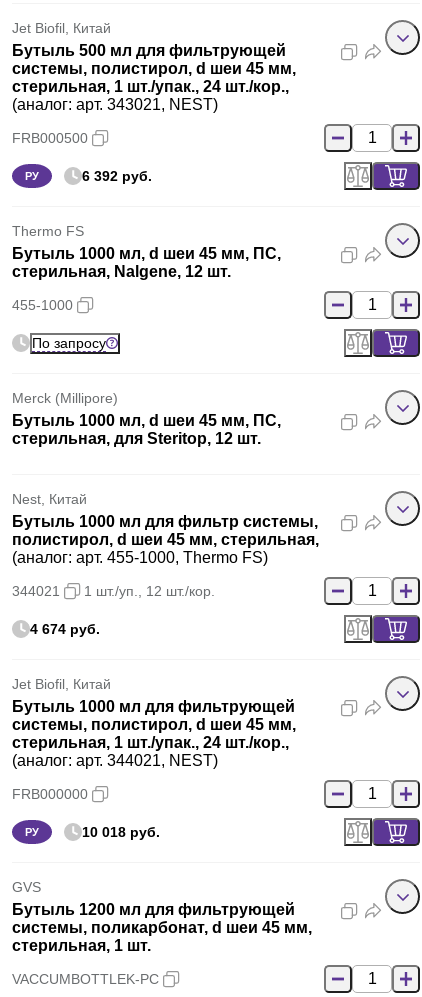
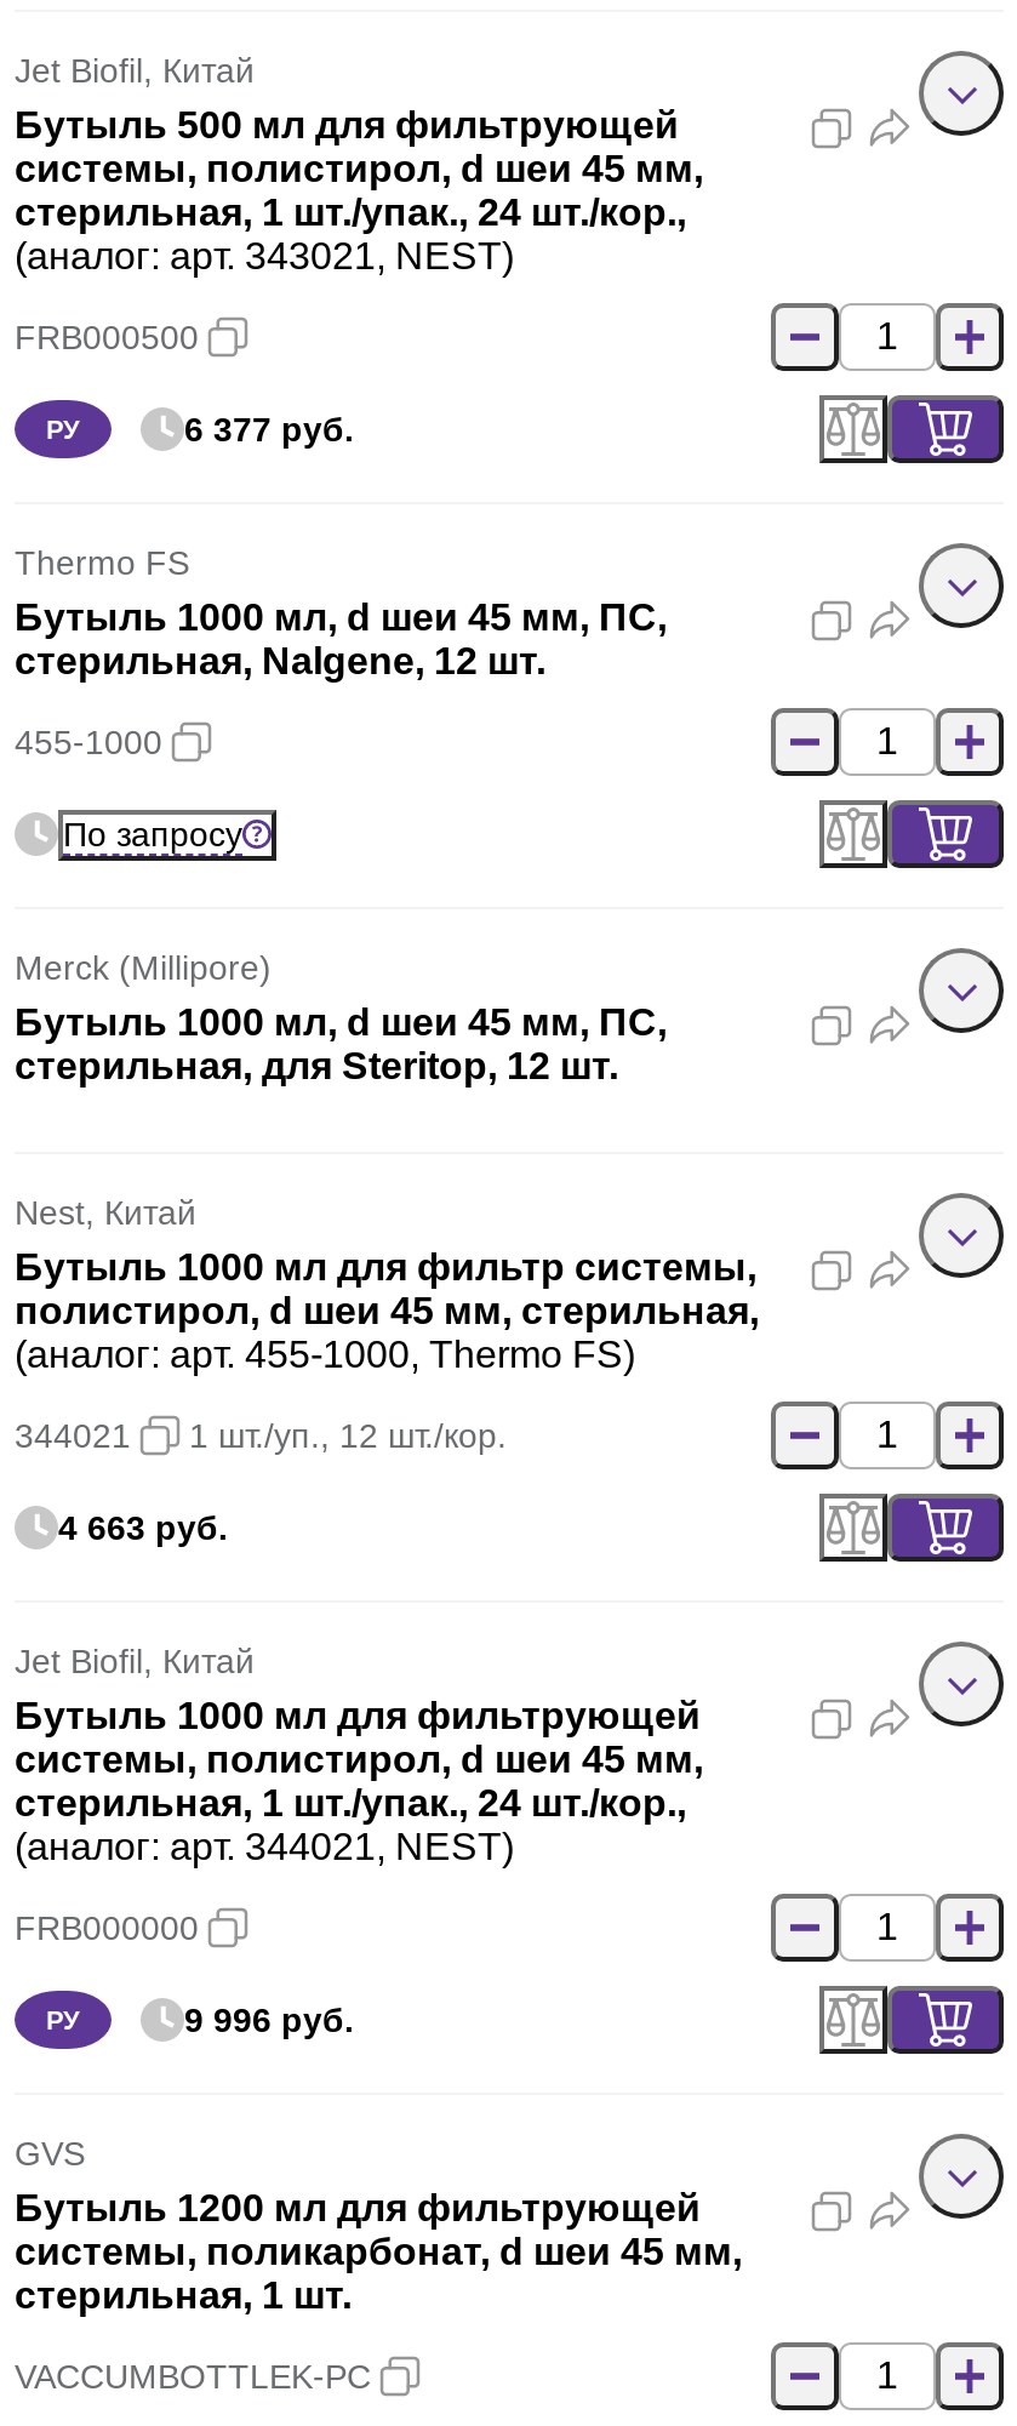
- 6 392 руб.
+ 6 377 руб.

- 4 674 руб.
+ 4 663 руб.

- 10 018 руб.
+ 9 996 руб.
